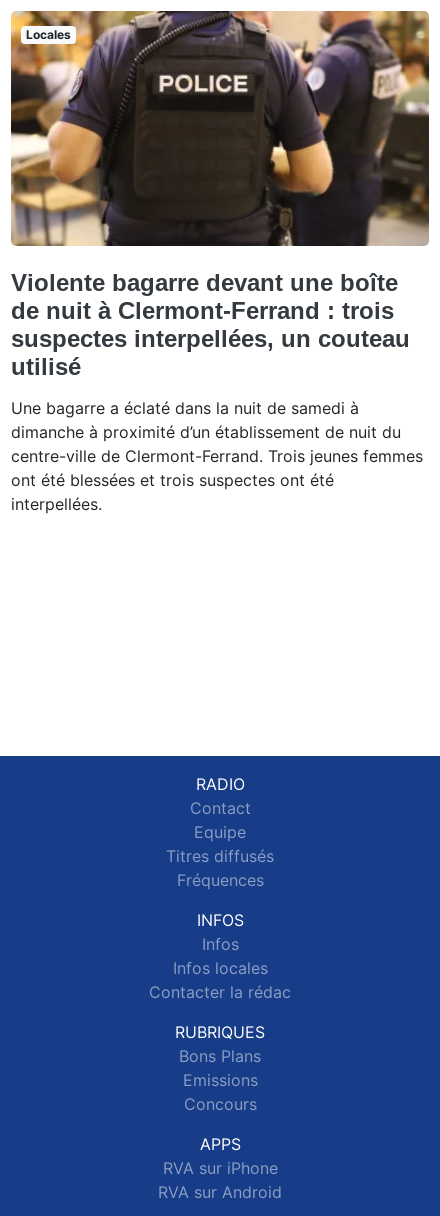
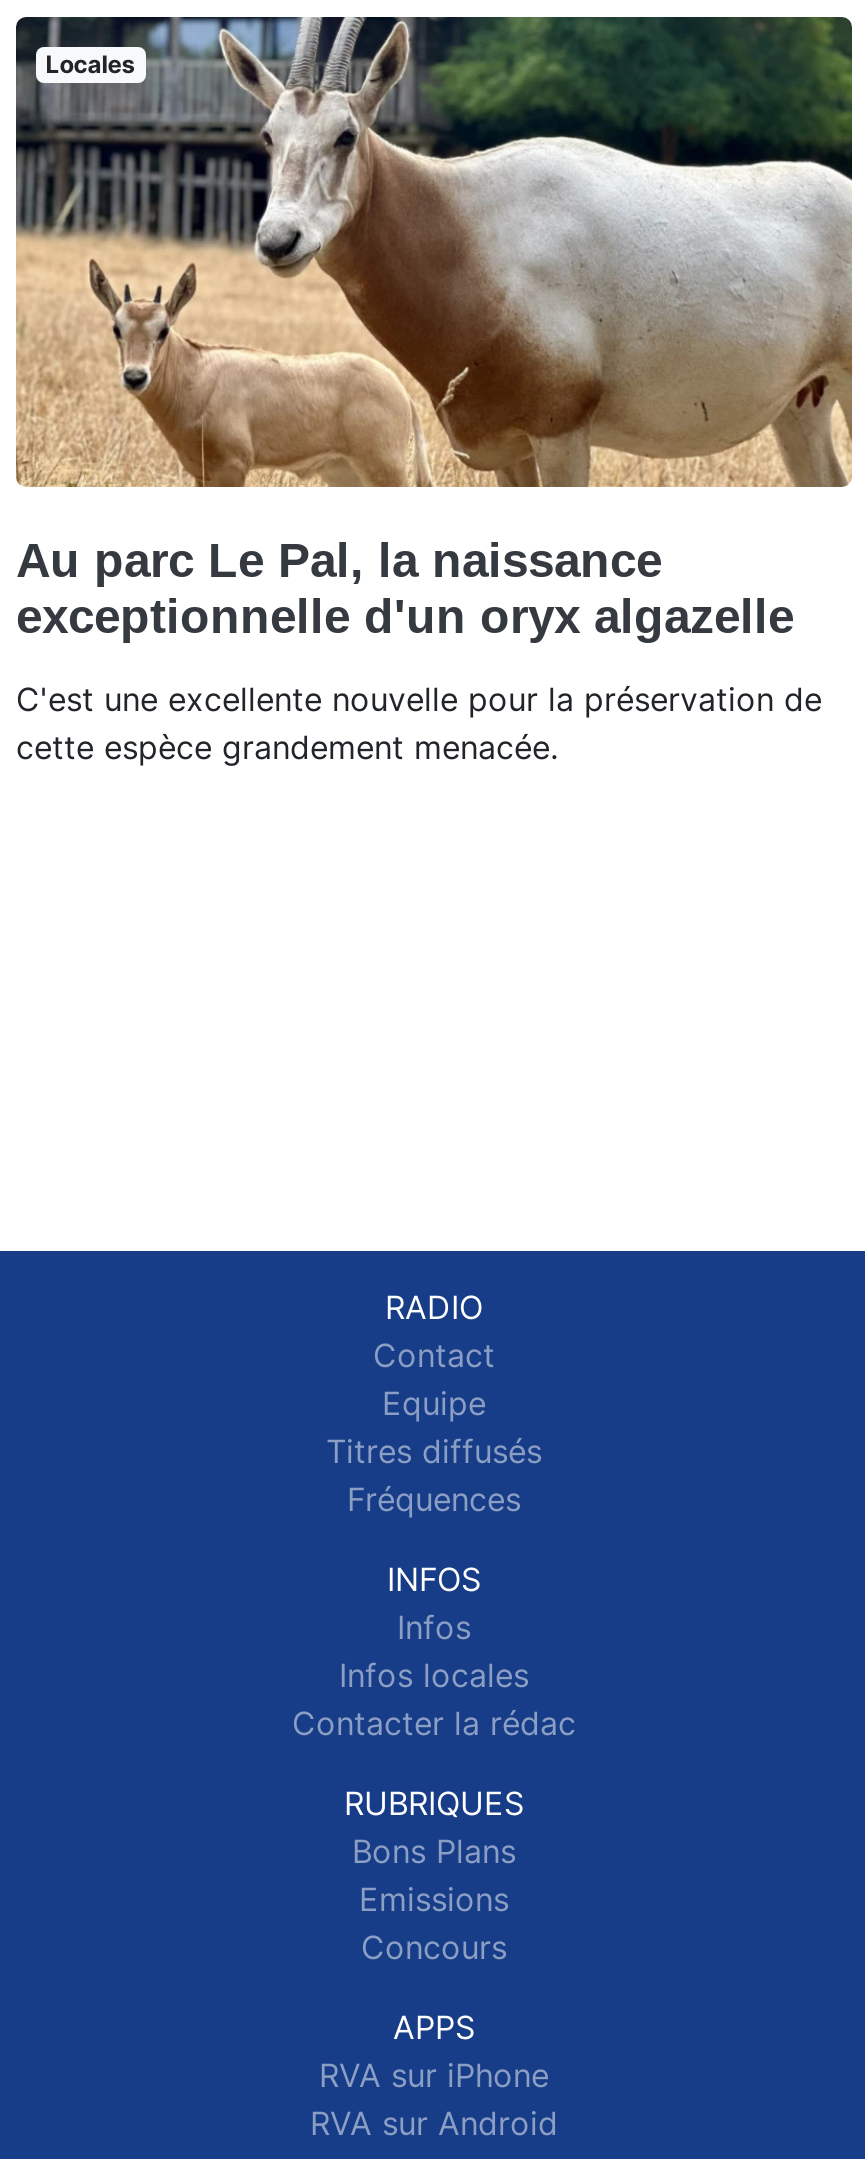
- [image]
- Violente bagarre devant une boîte
- de nuit à Clermont-Ferrand : trois
- suspectes interpellées, un couteau
- utilisé
+ [image]
+ Au parc Le Pal, la naissance
+ exceptionnelle d'un oryx algazelle

- Une bagarre a éclaté dans la nuit de samedi à
- dimanche à proximité d’un établissement de nuit du
- centre-ville de Clermont-Ferrand. Trois jeunes femmes
- ont été blessées et trois suspectes ont été
- interpellées.
+ C'est une excellente nouvelle pour la préservation de
+ cette espèce grandement menacée.
